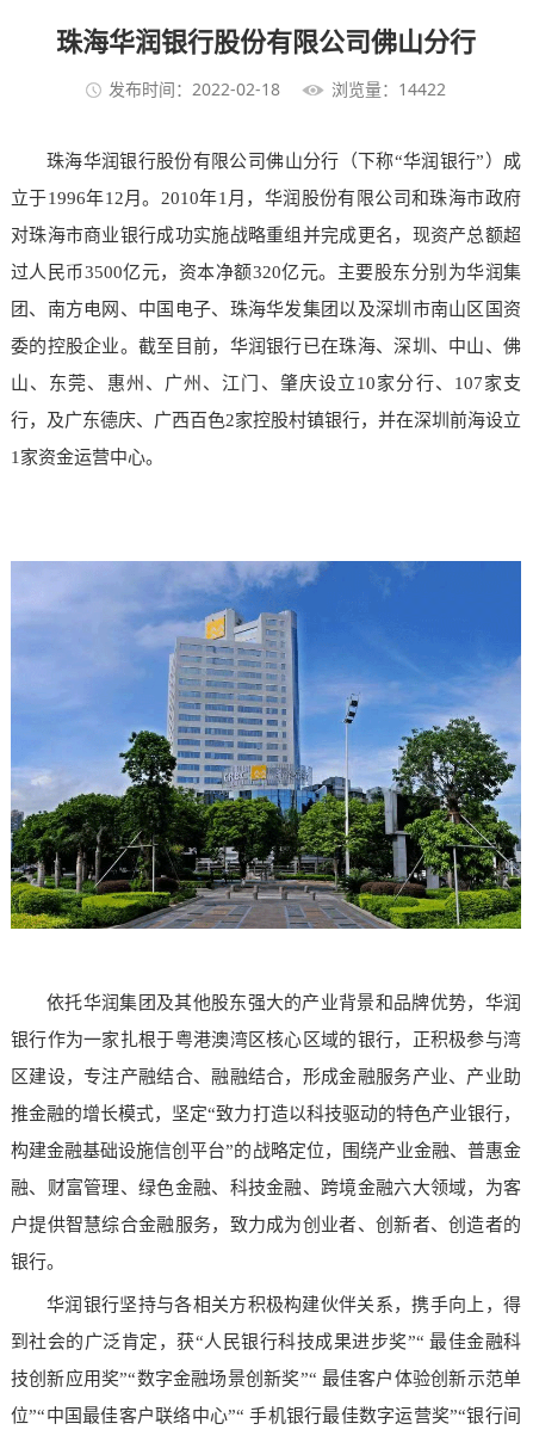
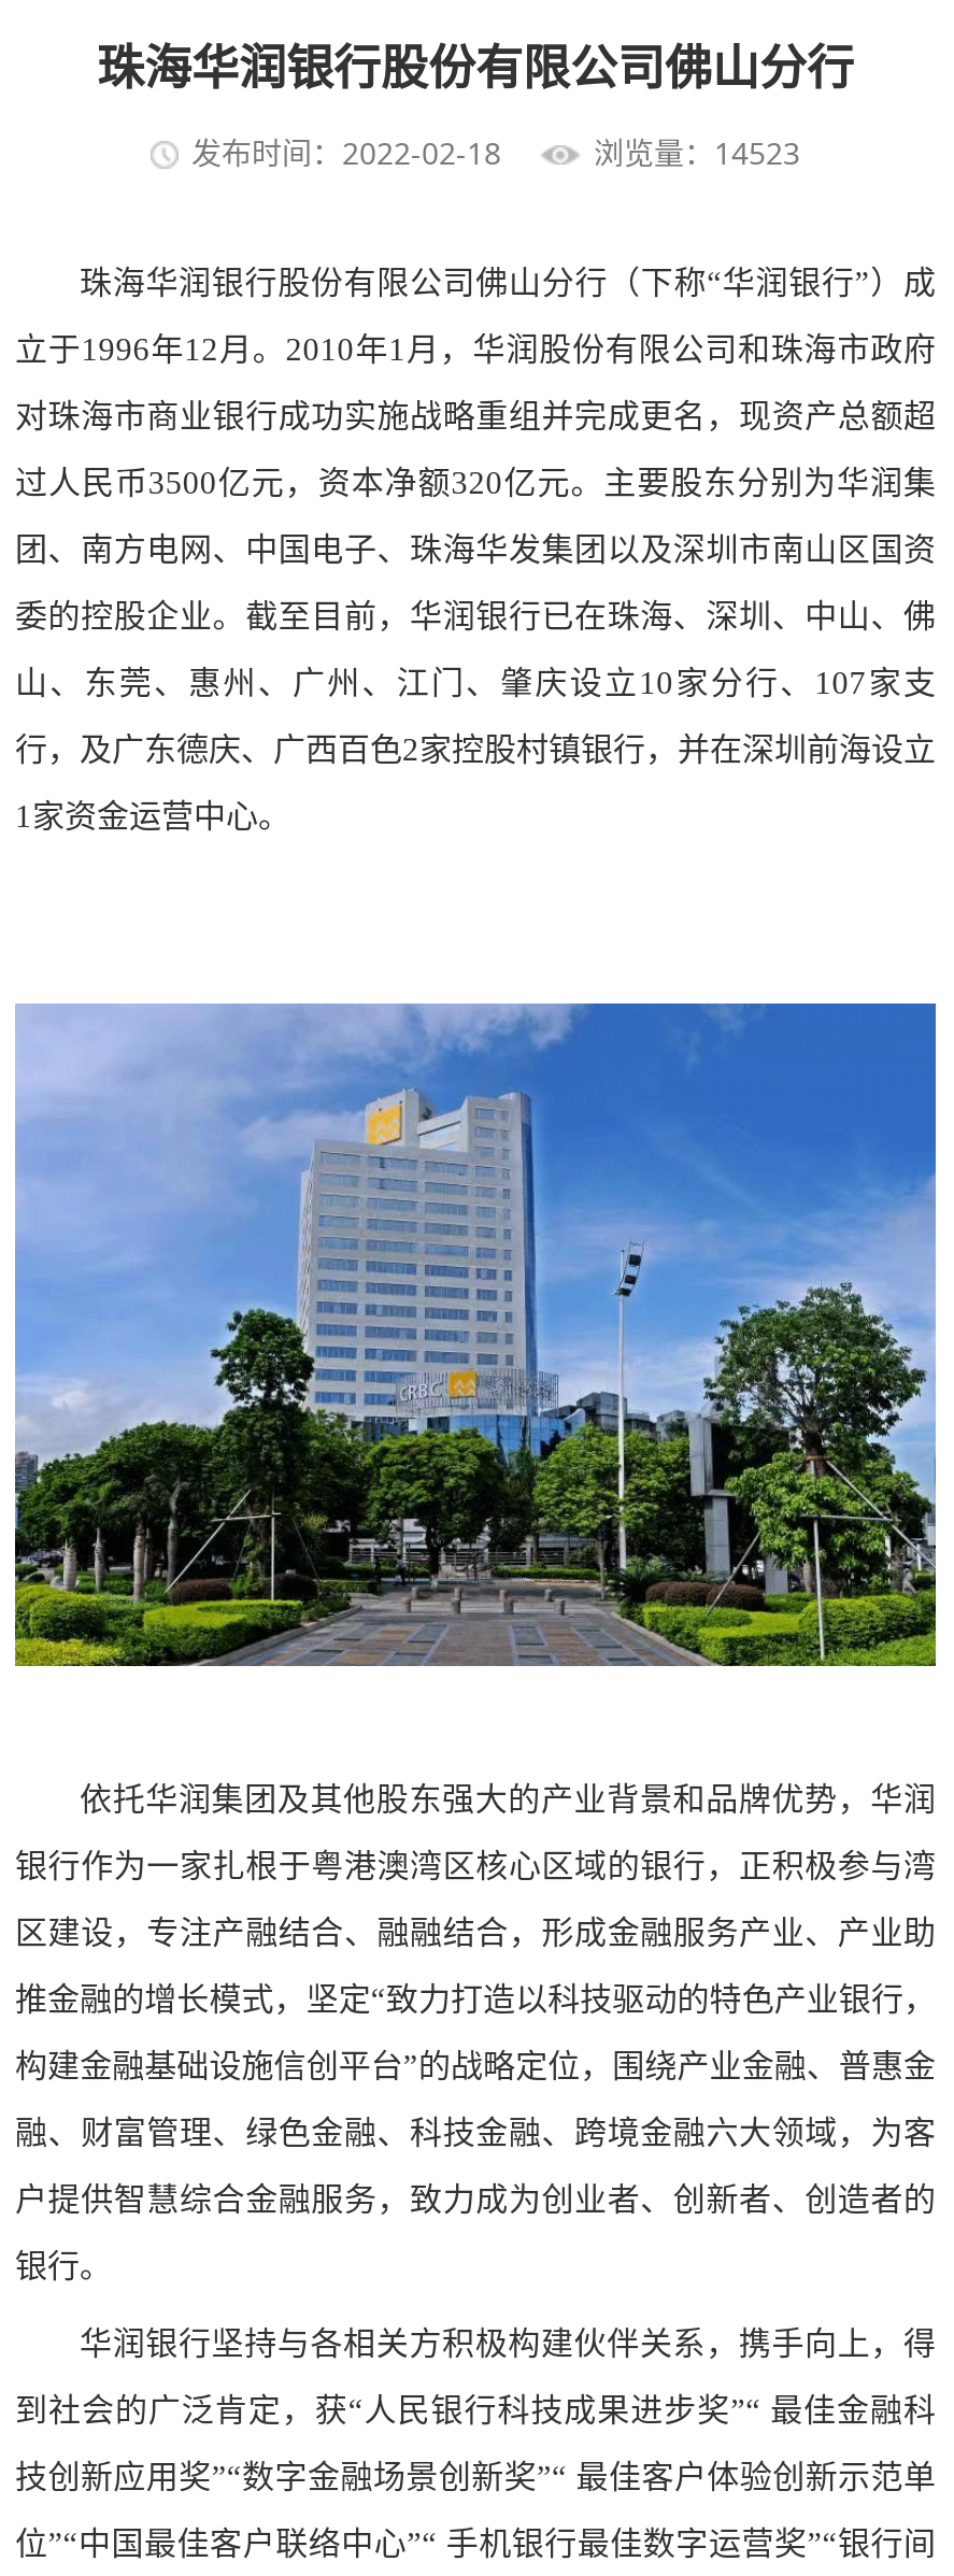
- 浏览量：14422
+ 浏览量：14523
